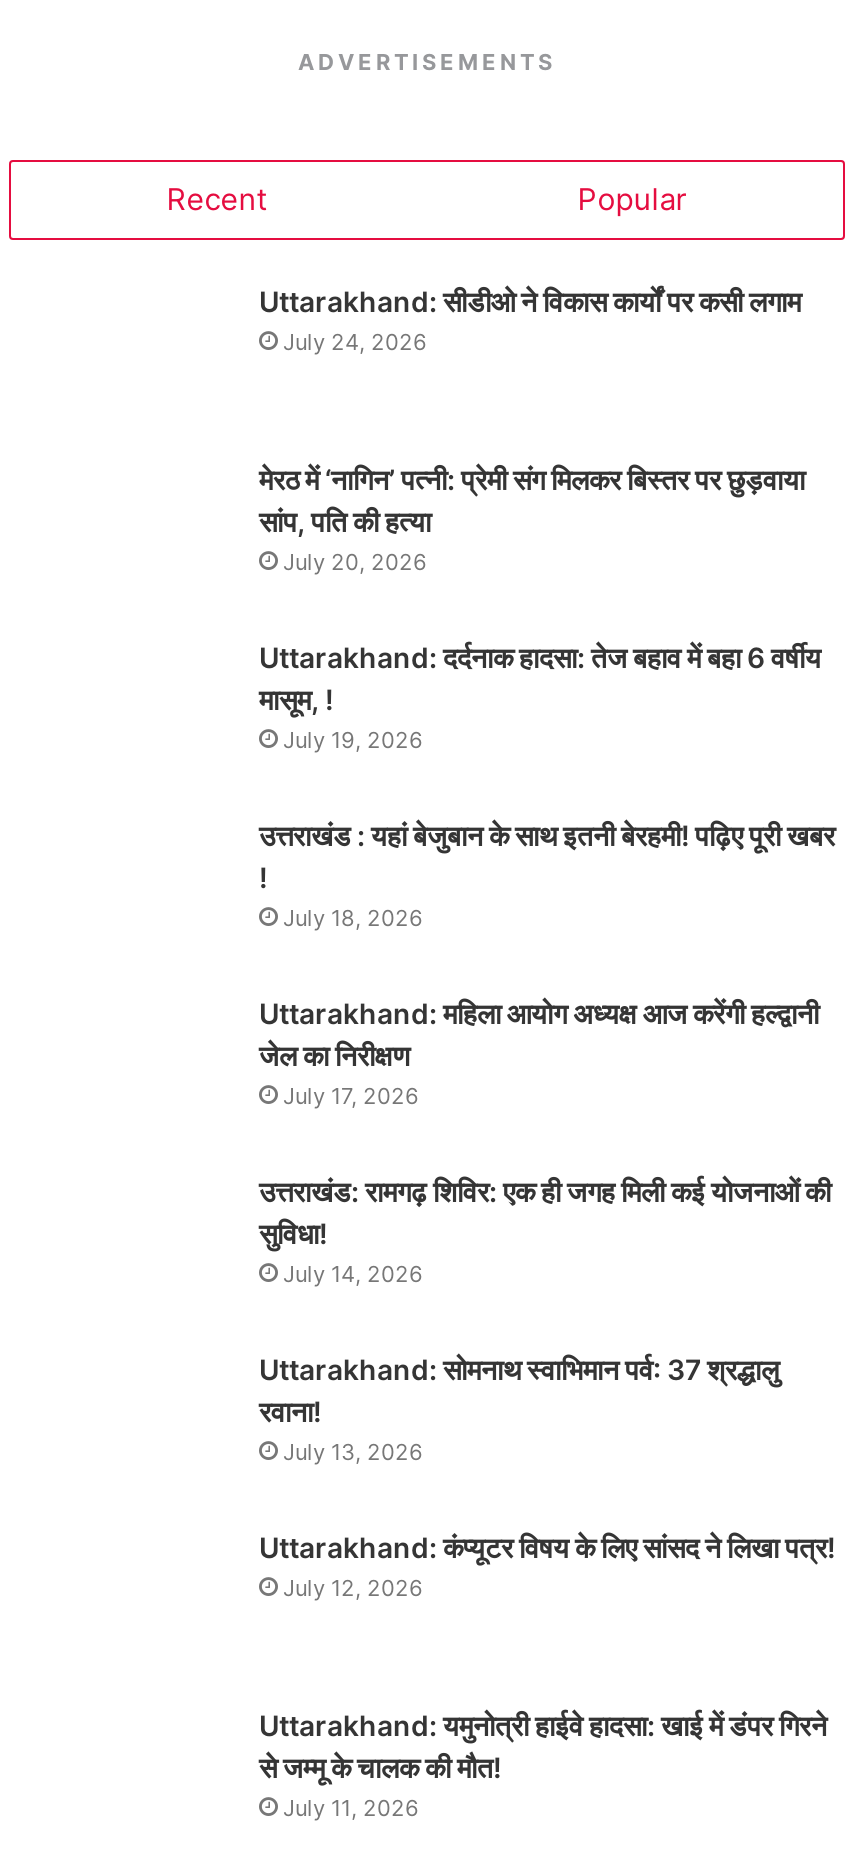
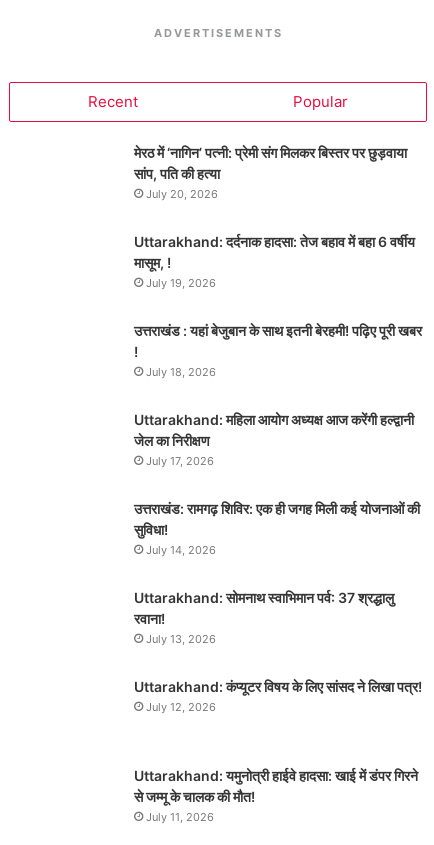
- Uttarakhand: सीडीओ ने विकास कार्यों पर कसी लगाम
- July 24, 2026
